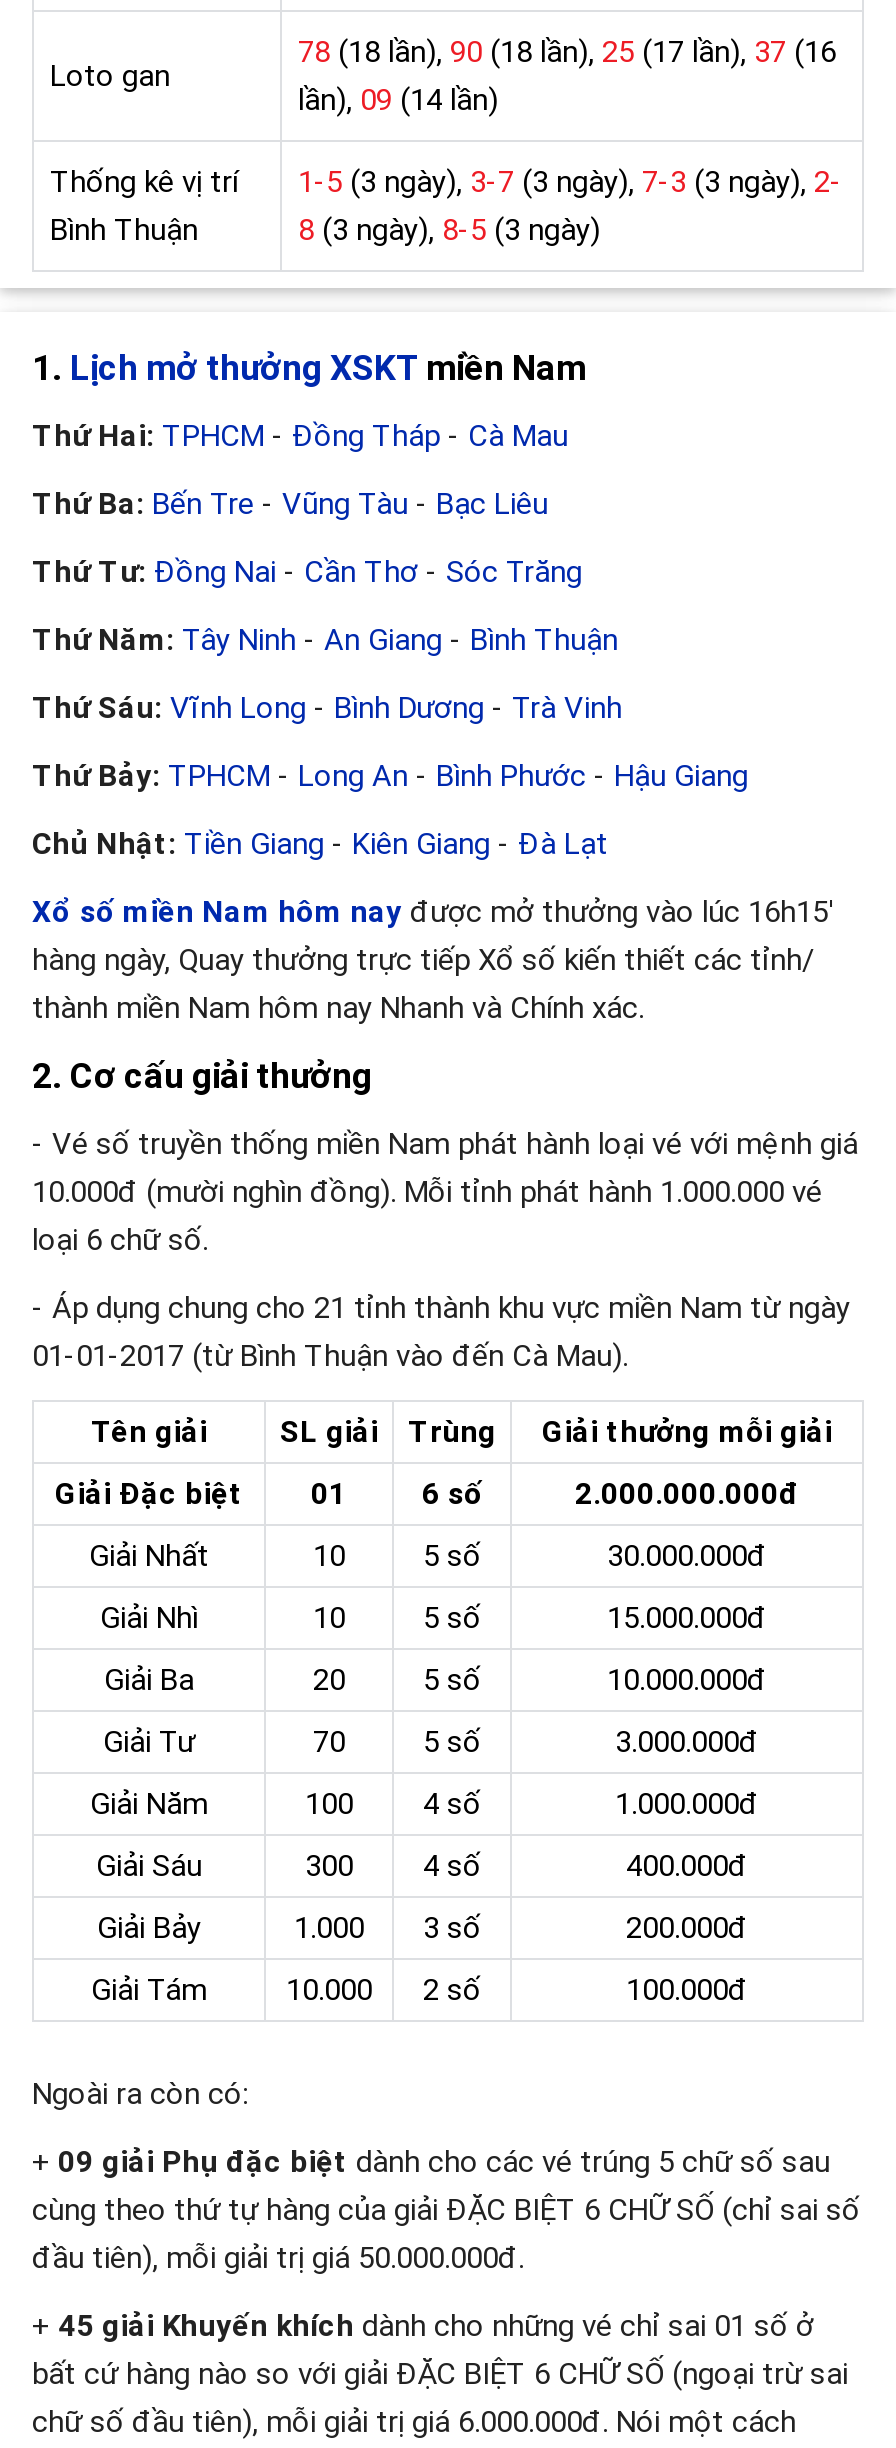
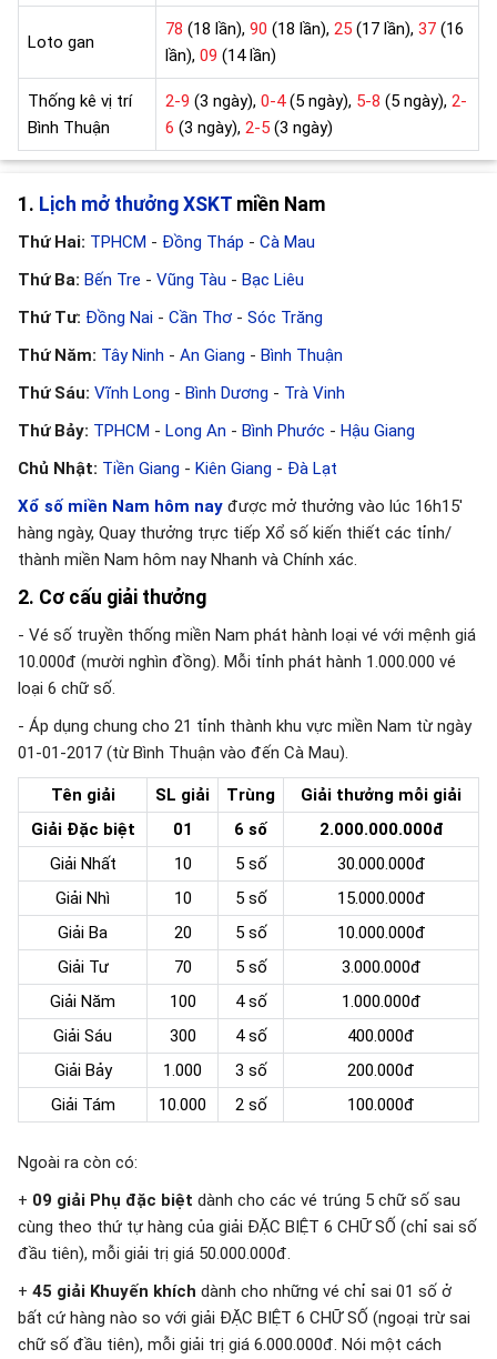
- 1-5 (3 ngày), 3-7 (3 ngày), 7-3 (3 ngày), 2-
+ 2-9 (3 ngày), 0-4 (5 ngày), 5-8 (5 ngày), 2-

- 8 (3 ngày), 8-5 (3 ngày)
+ 6 (3 ngày), 2-5 (3 ngày)
